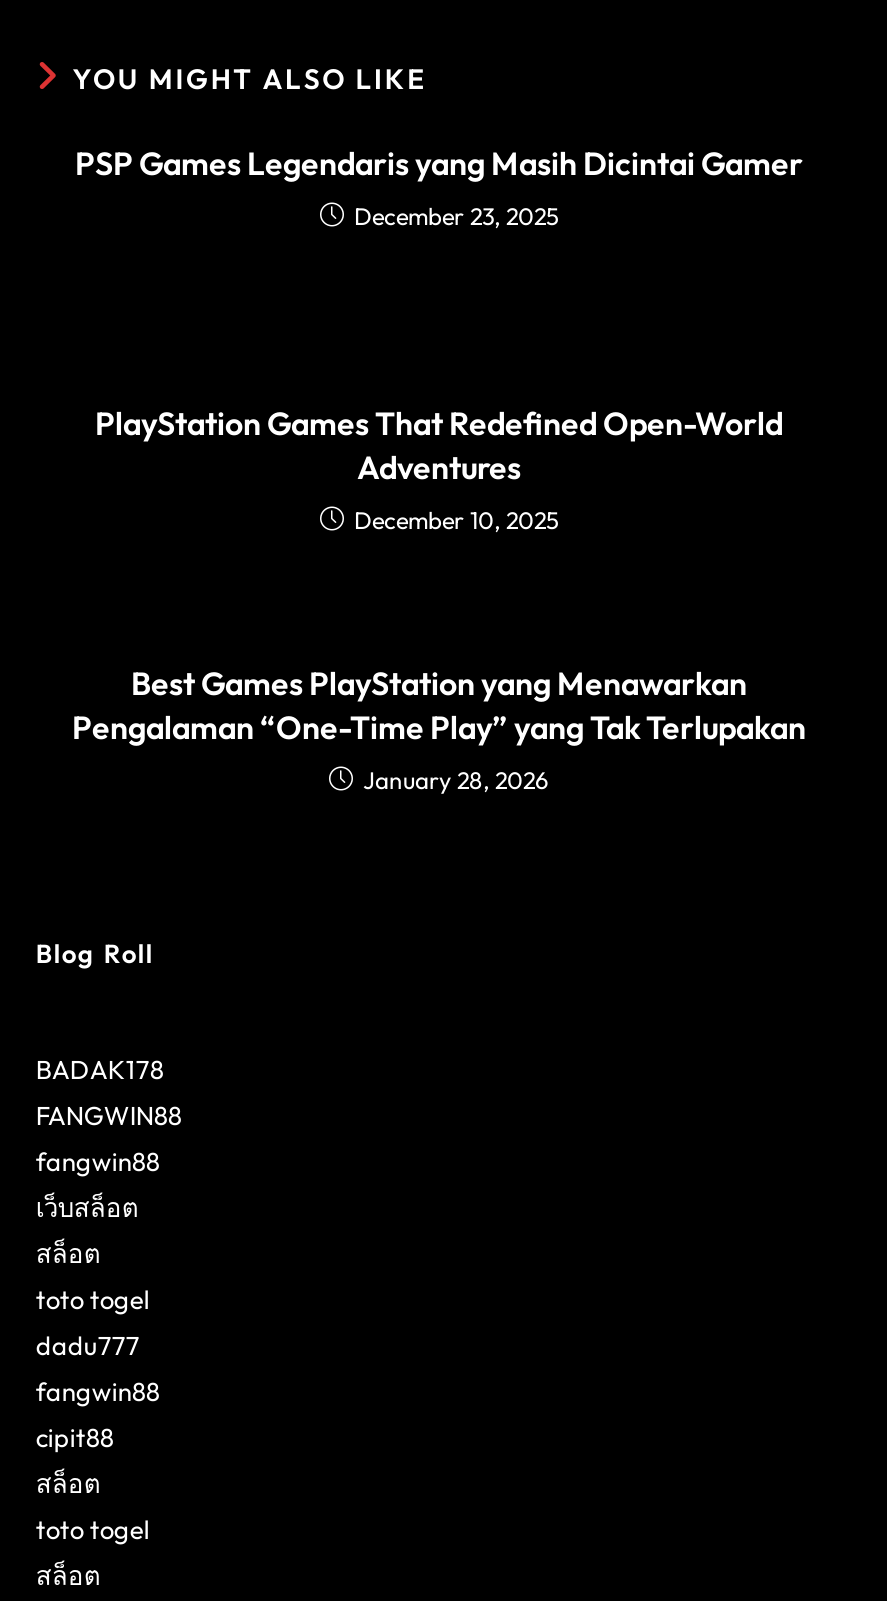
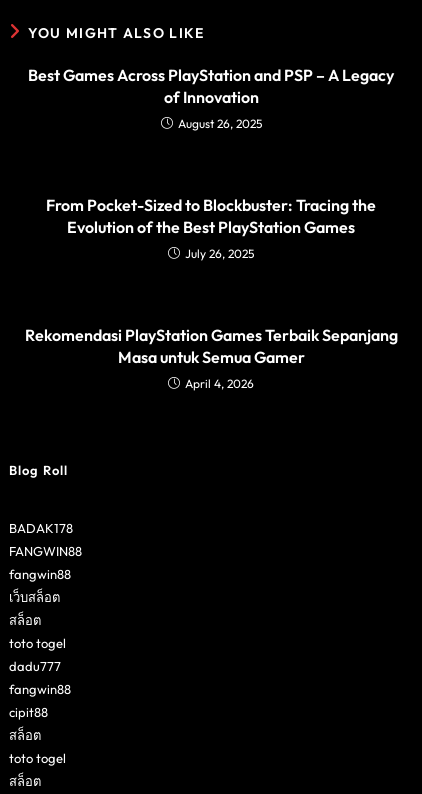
- PSP Games Legendaris yang Masih Dicintai Gamer
- December 23, 2025
+ Best Games Across PlayStation and PSP – A Legacy
+ of Innovation
+ August 26, 2025

- PlayStation Games That Redefined Open-World
- Adventures
- December 10, 2025
+ From Pocket-Sized to Blockbuster: Tracing the
+ Evolution of the Best PlayStation Games
+ July 26, 2025

- Best Games PlayStation yang Menawarkan
- Pengalaman “One-Time Play” yang Tak Terlupakan
- January 28, 2026
+ Rekomendasi PlayStation Games Terbaik Sepanjang
+ Masa untuk Semua Gamer
+ April 4, 2026
